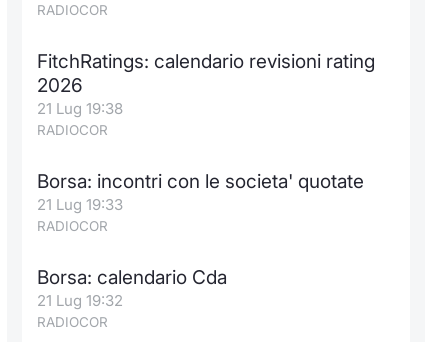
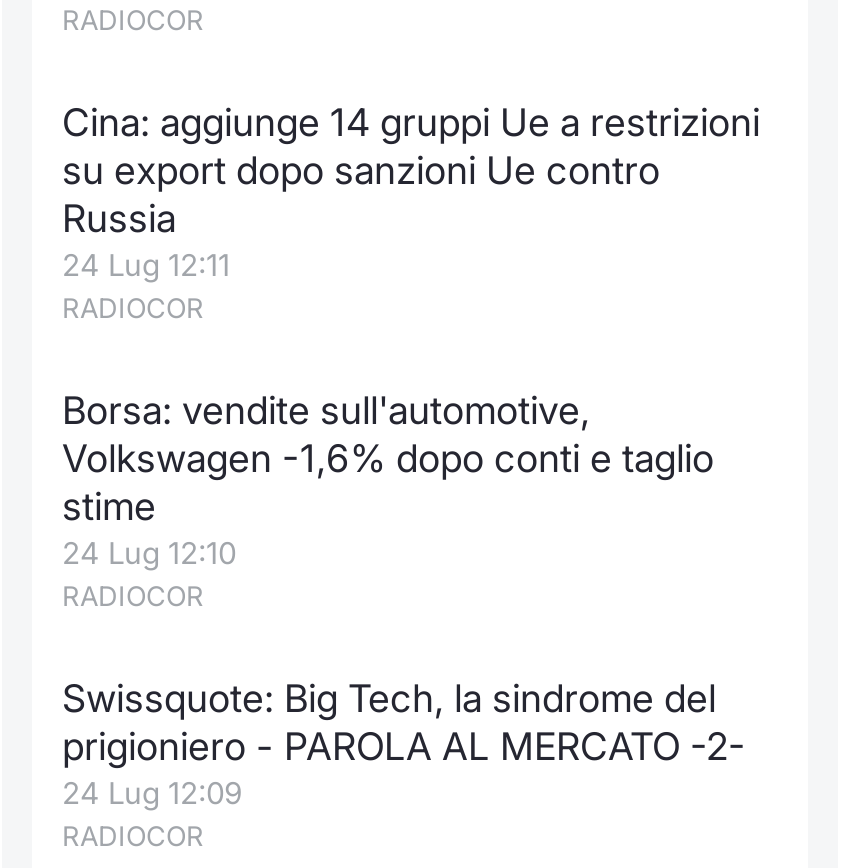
- FitchRatings: calendario revisioni rating
- 2026
- 21 Lug 19:38
+ Cina: aggiunge 14 gruppi Ue a restrizioni
+ su export dopo sanzioni Ue contro
+ Russia
+ 24 Lug 12:11

- Borsa: incontri con le societa' quotate
- 21 Lug 19:33
+ Borsa: vendite sull'automotive,
+ Volkswagen -1,6% dopo conti e taglio
+ stime
+ 24 Lug 12:10

- Borsa: calendario Cda
- 21 Lug 19:32
+ Swissquote: Big Tech, la sindrome del
+ prigioniero - PAROLA AL MERCATO -2-
+ 24 Lug 12:09
